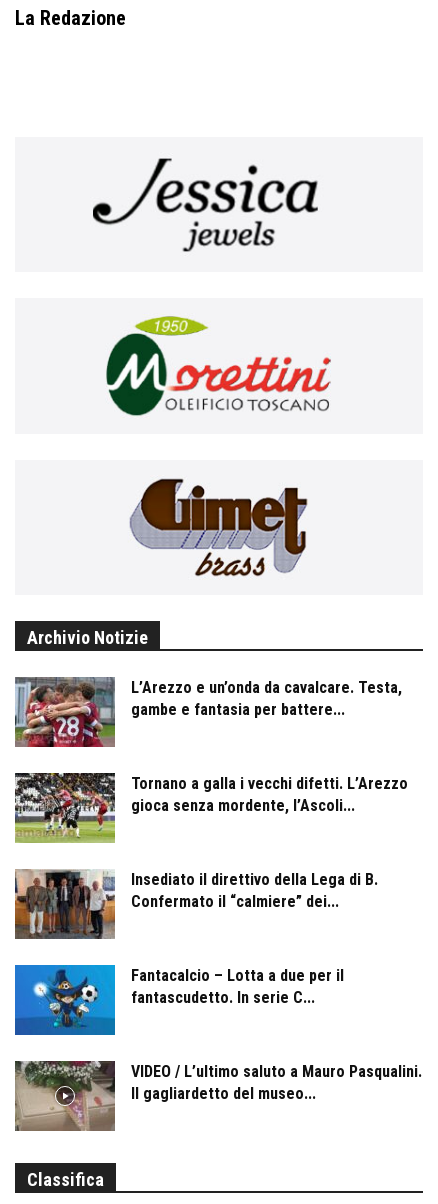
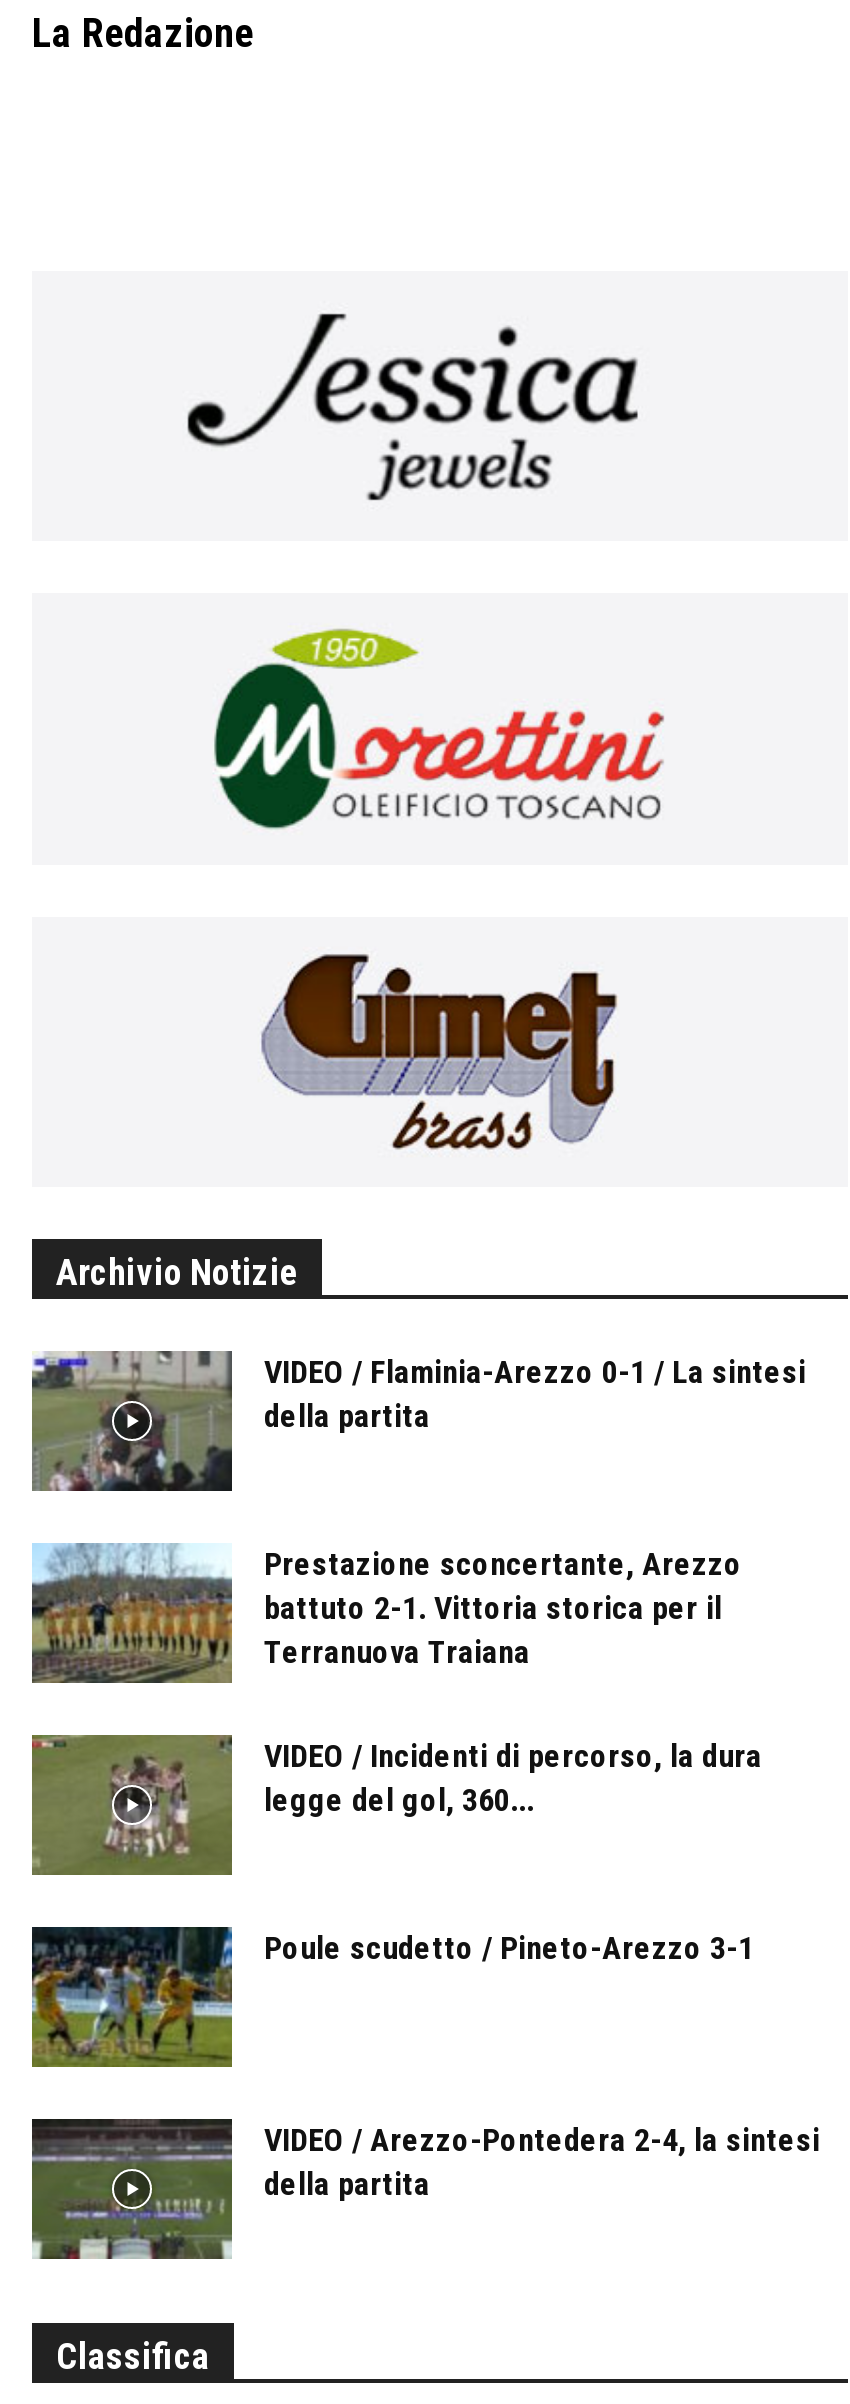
- [image]
- L’Arezzo e un’onda da cavalcare. Testa,
- gambe e fantasia per battere...
+ [image]
+ VIDEO / Flaminia-Arezzo 0-1 / La sintesi
+ della partita

- [image]
- Tornano a galla i vecchi difetti. L’Arezzo
- gioca senza mordente, l’Ascoli...
+ [image]
+ Prestazione sconcertante, Arezzo
+ battuto 2-1. Vittoria storica per il
+ Terranuova Traiana

- [image]
- Insediato il direttivo della Lega di B.
- Confermato il “calmiere” dei...
+ [image]
+ VIDEO / Incidenti di percorso, la dura
+ legge del gol, 360...

- [image]
- Fantacalcio – Lotta a due per il
- fantascudetto. In serie C...
+ [image]
+ Poule scudetto / Pineto-Arezzo 3-1

- [image]
- VIDEO / L’ultimo saluto a Mauro Pasqualini.
- Il gagliardetto del museo...
+ [image]
+ VIDEO / Arezzo-Pontedera 2-4, la sintesi
+ della partita
